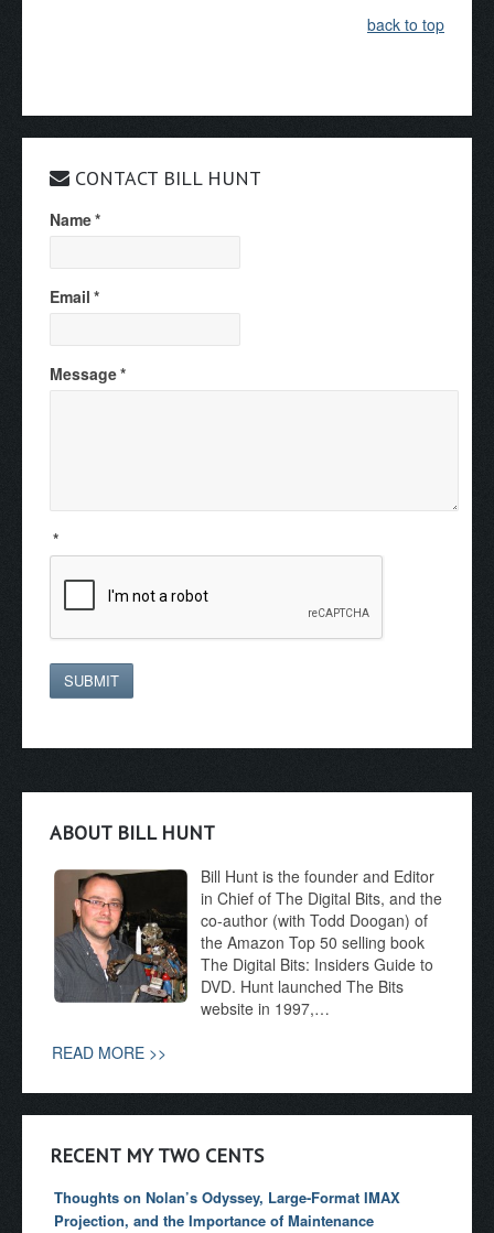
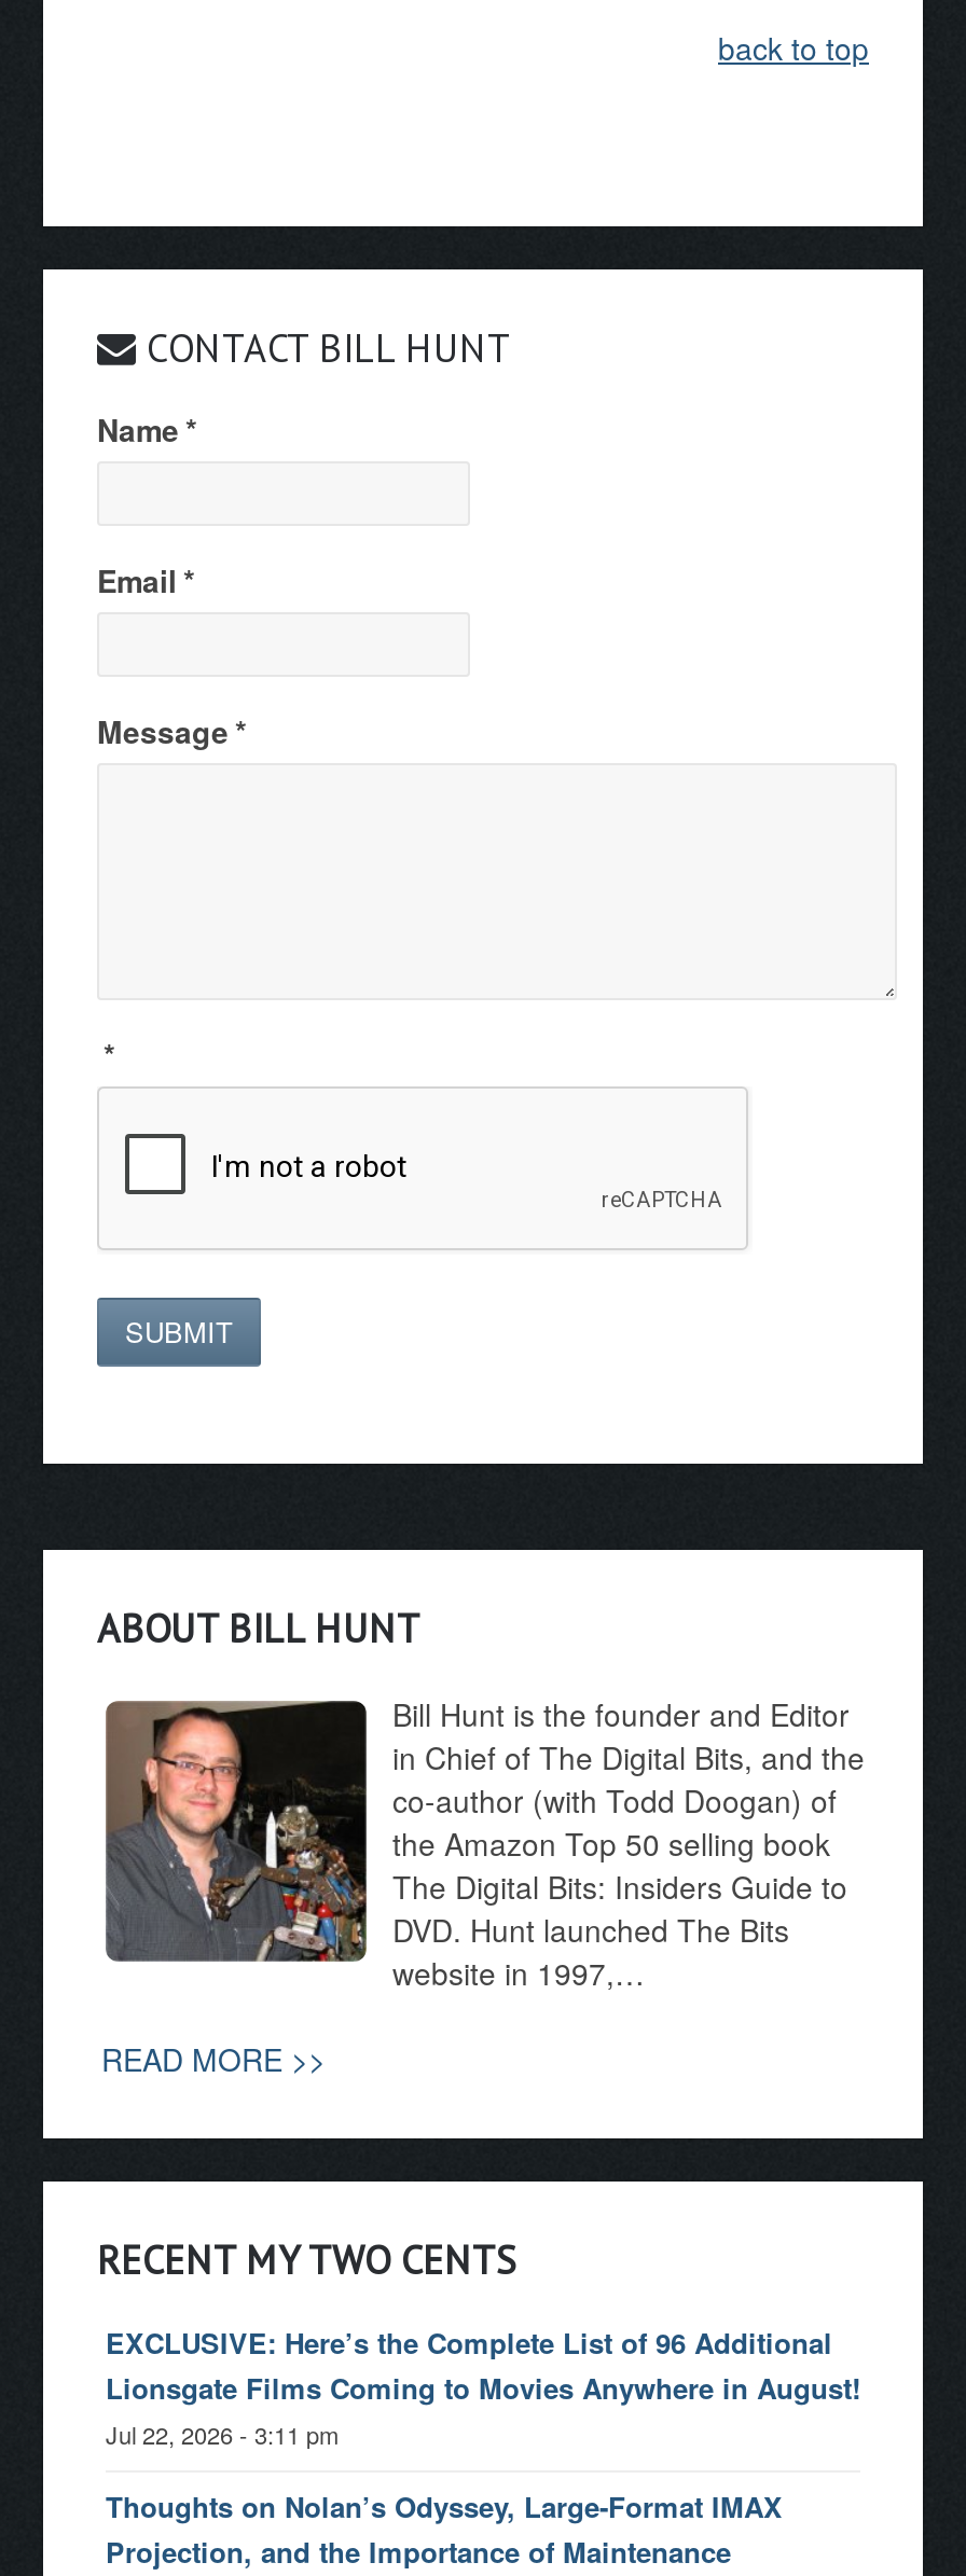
+ EXCLUSIVE: Here’s the Complete List of 96 Additional
+ Lionsgate Films Coming to Movies Anywhere in August!
+ Jul 22, 2026 - 3:11 pm
